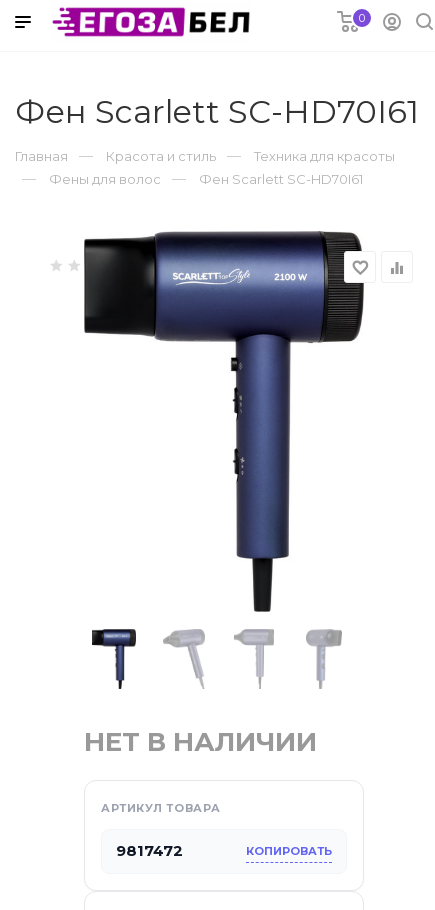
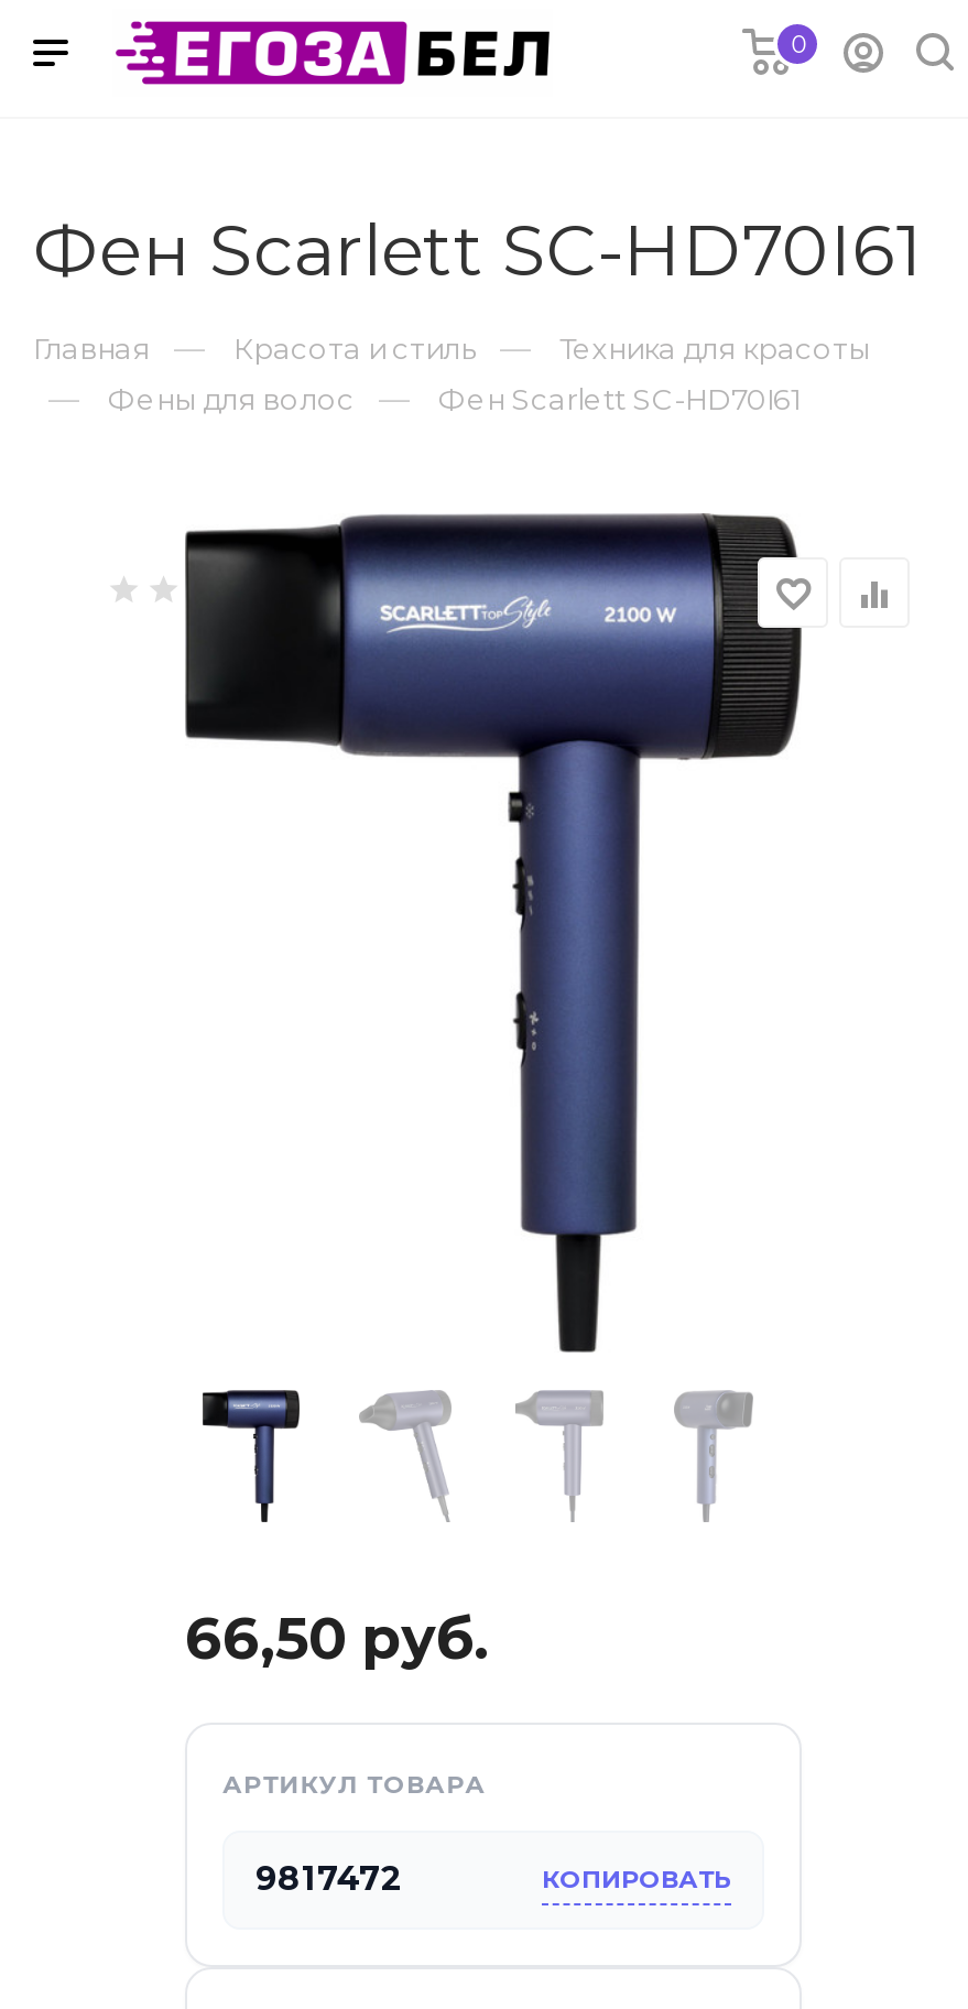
- НЕТ В НАЛИЧИИ
+ 66,50 руб.
